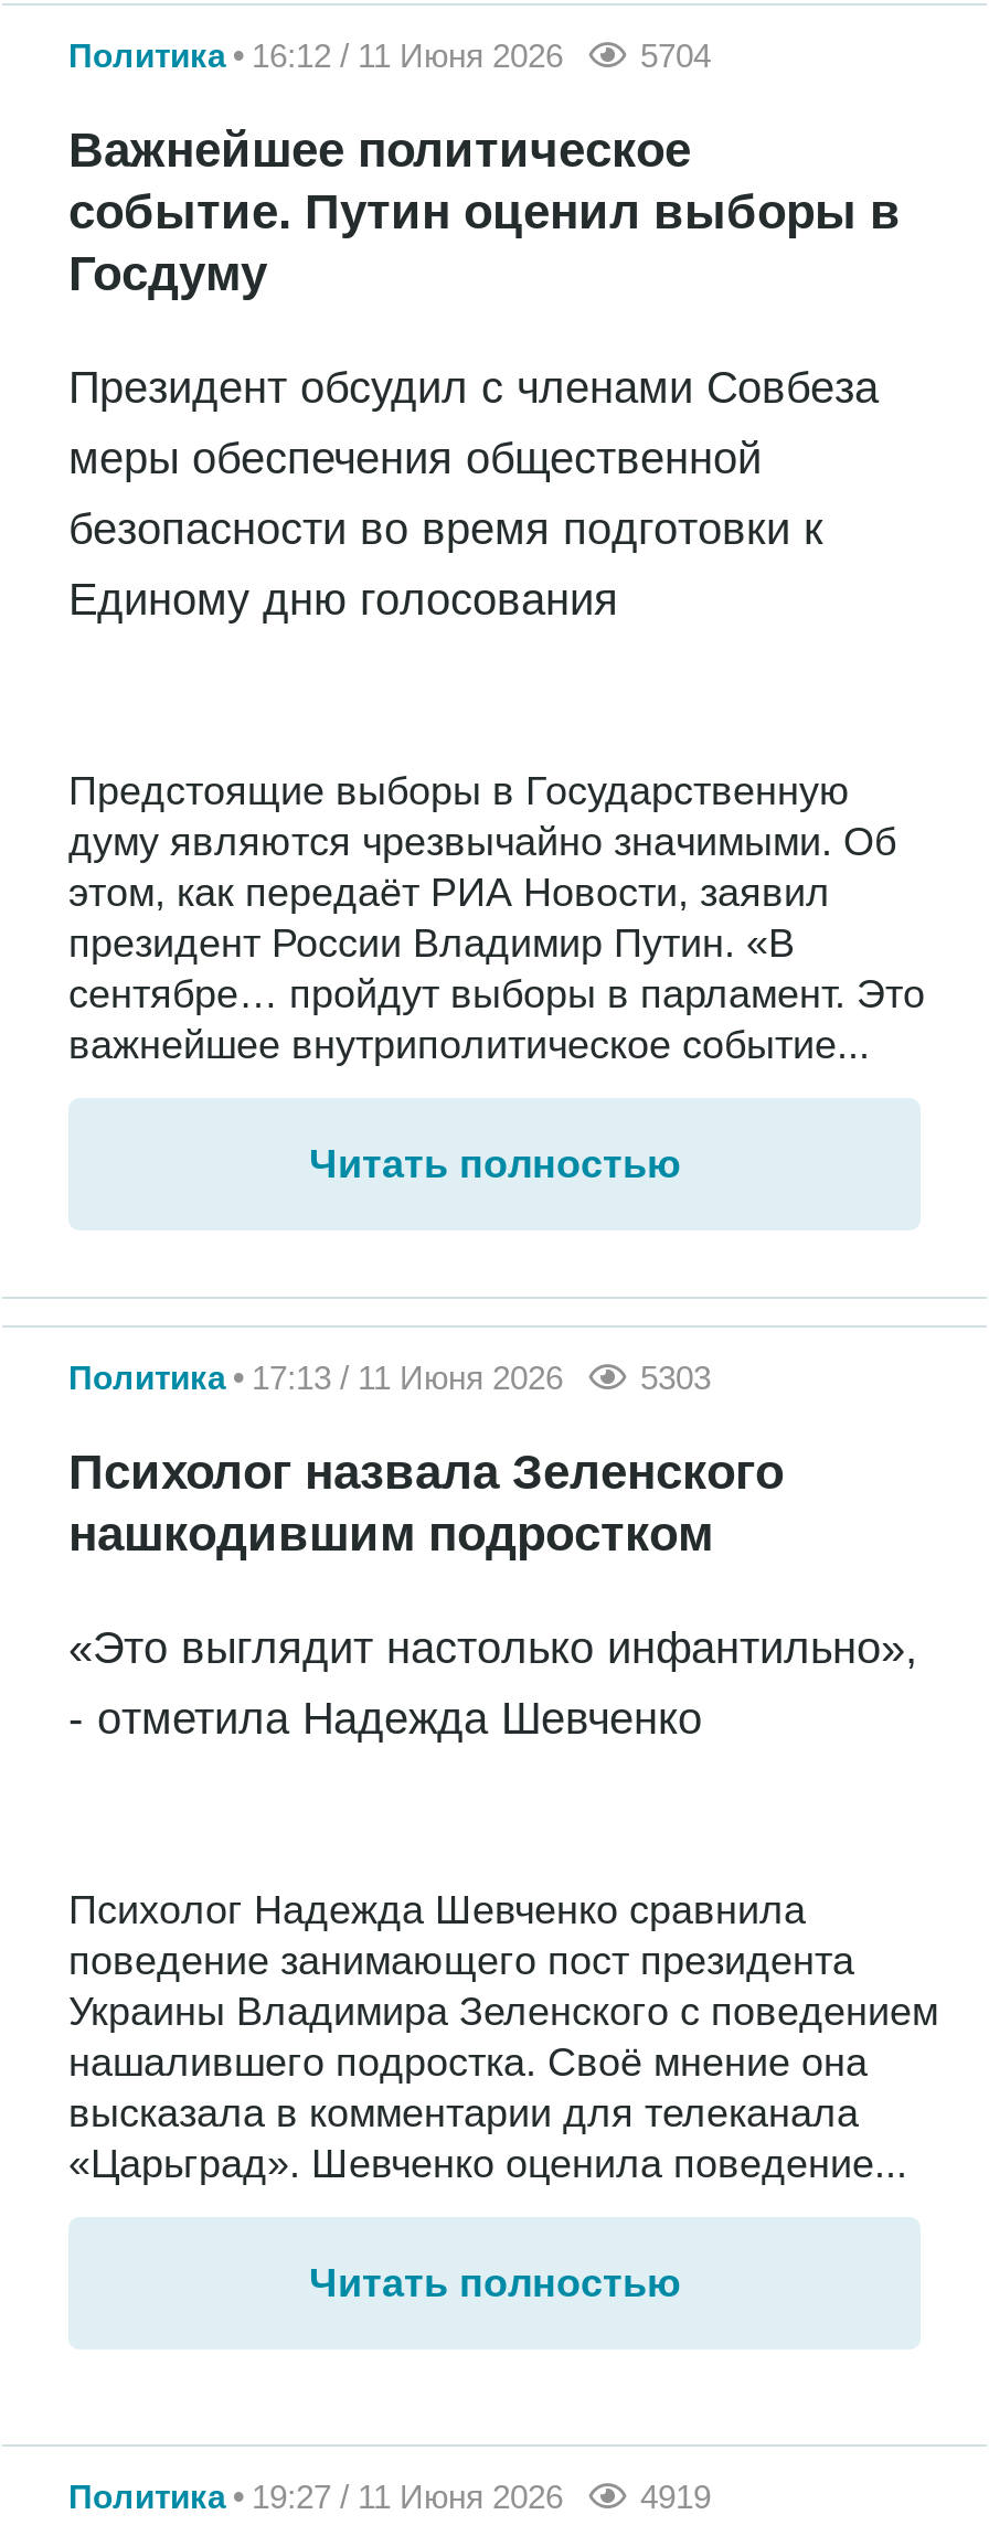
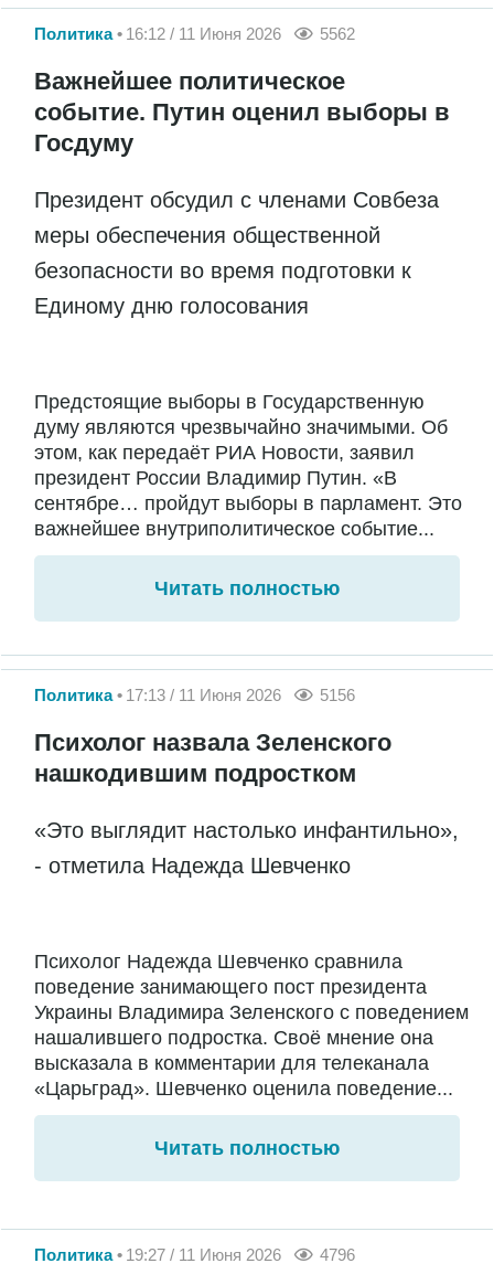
- 5704
+ 5562

- 5303
+ 5156

- 4919
+ 4796
